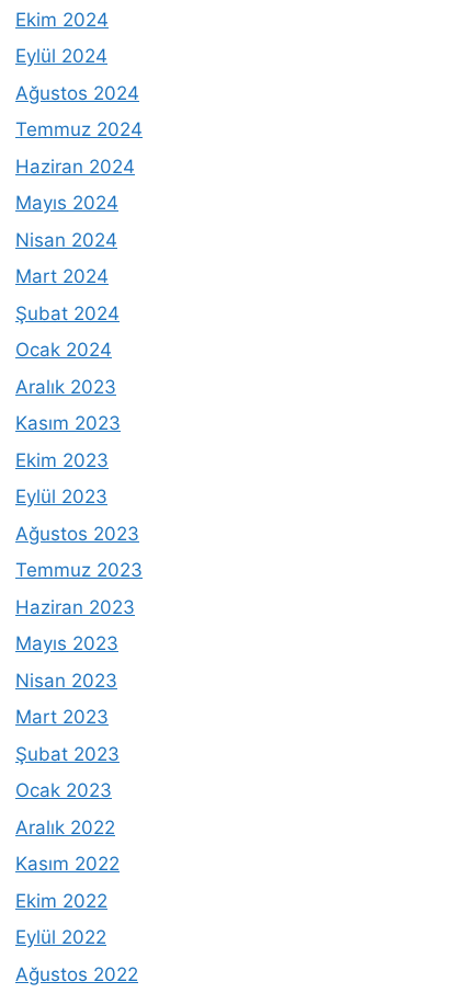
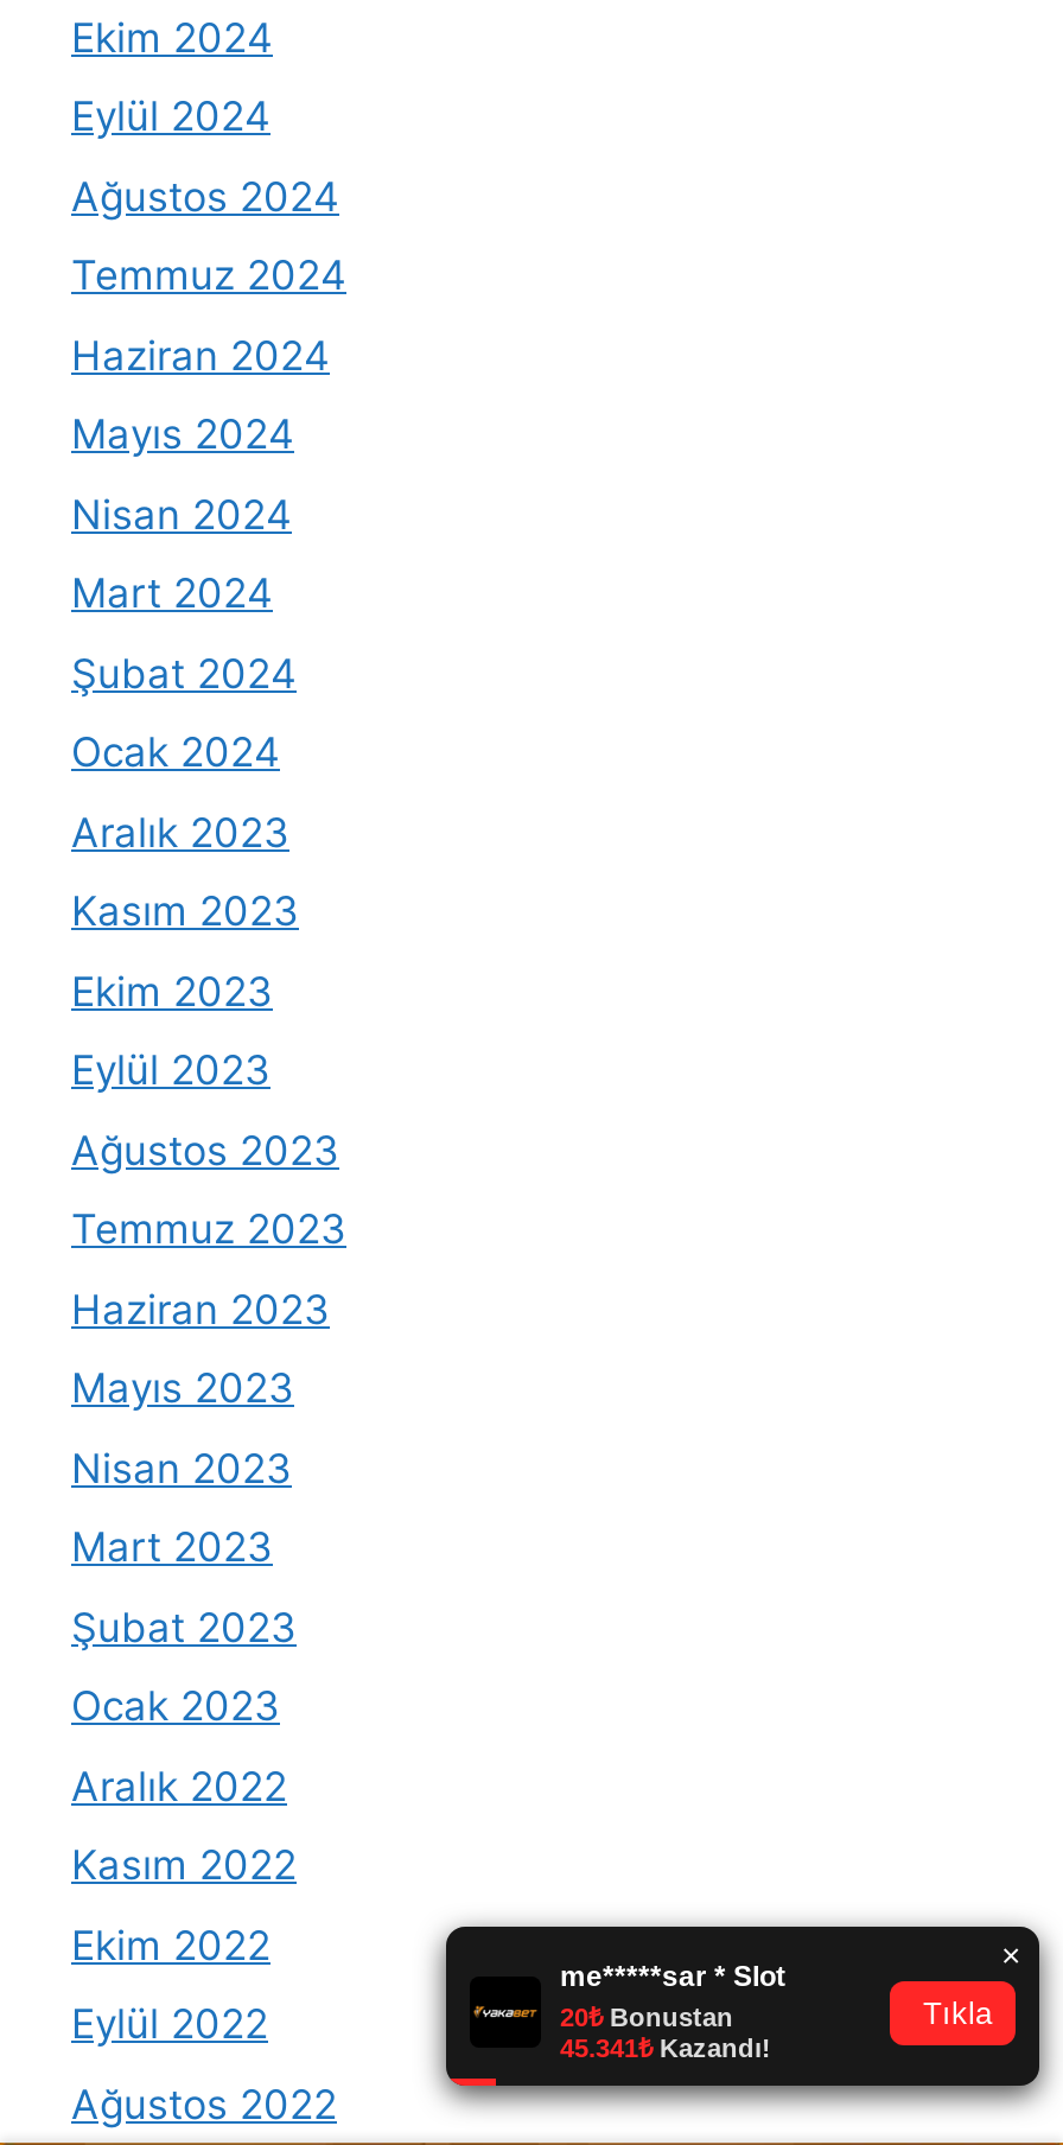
+ [image]
